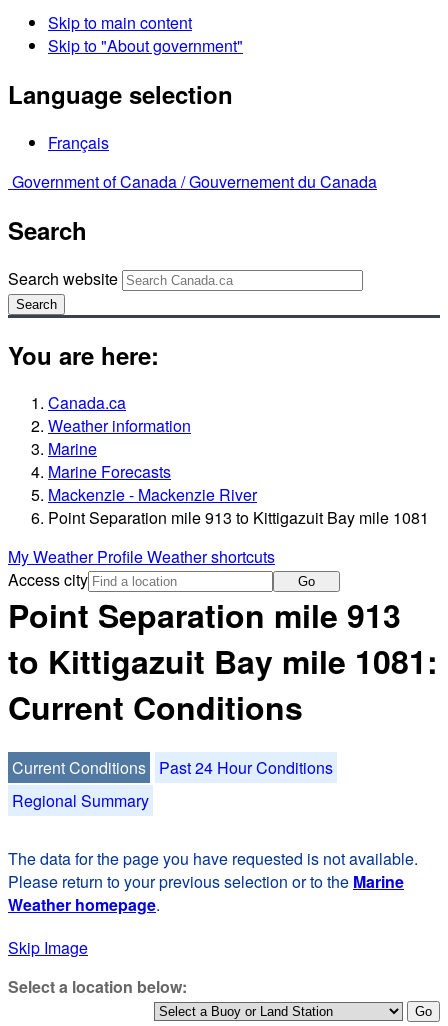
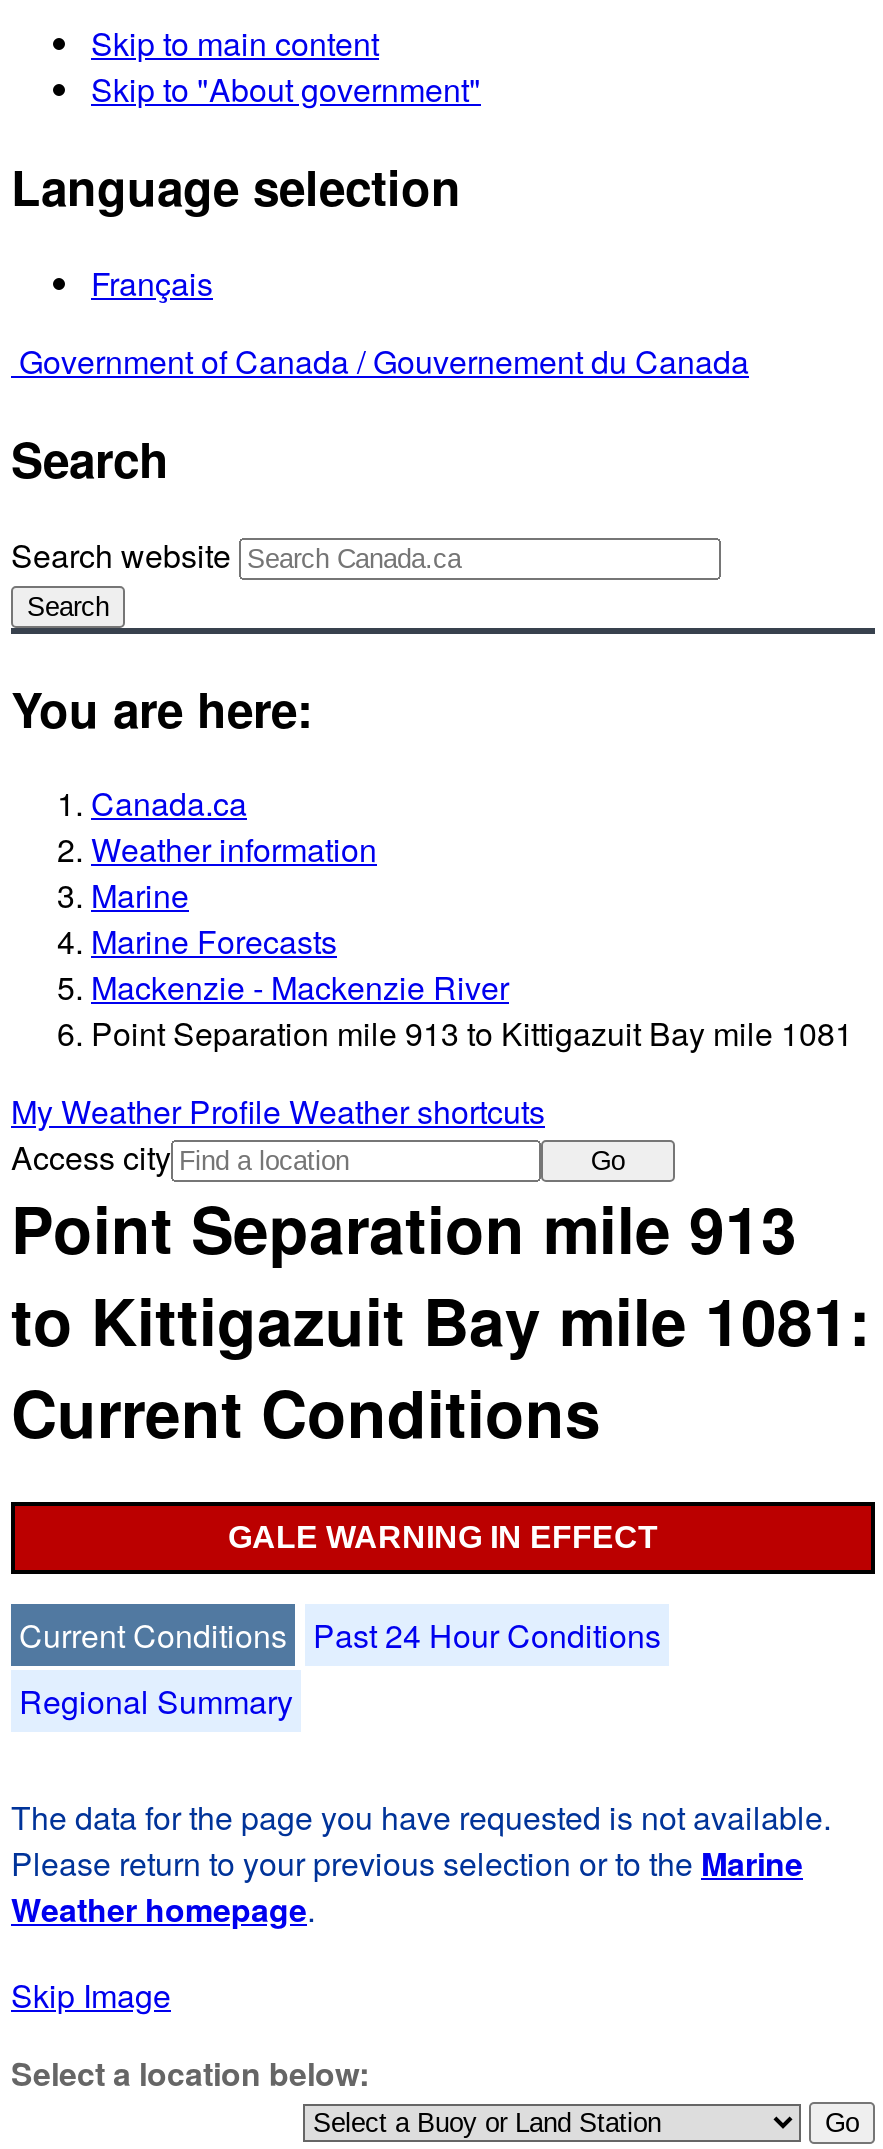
+ GALE WARNING IN EFFECT
